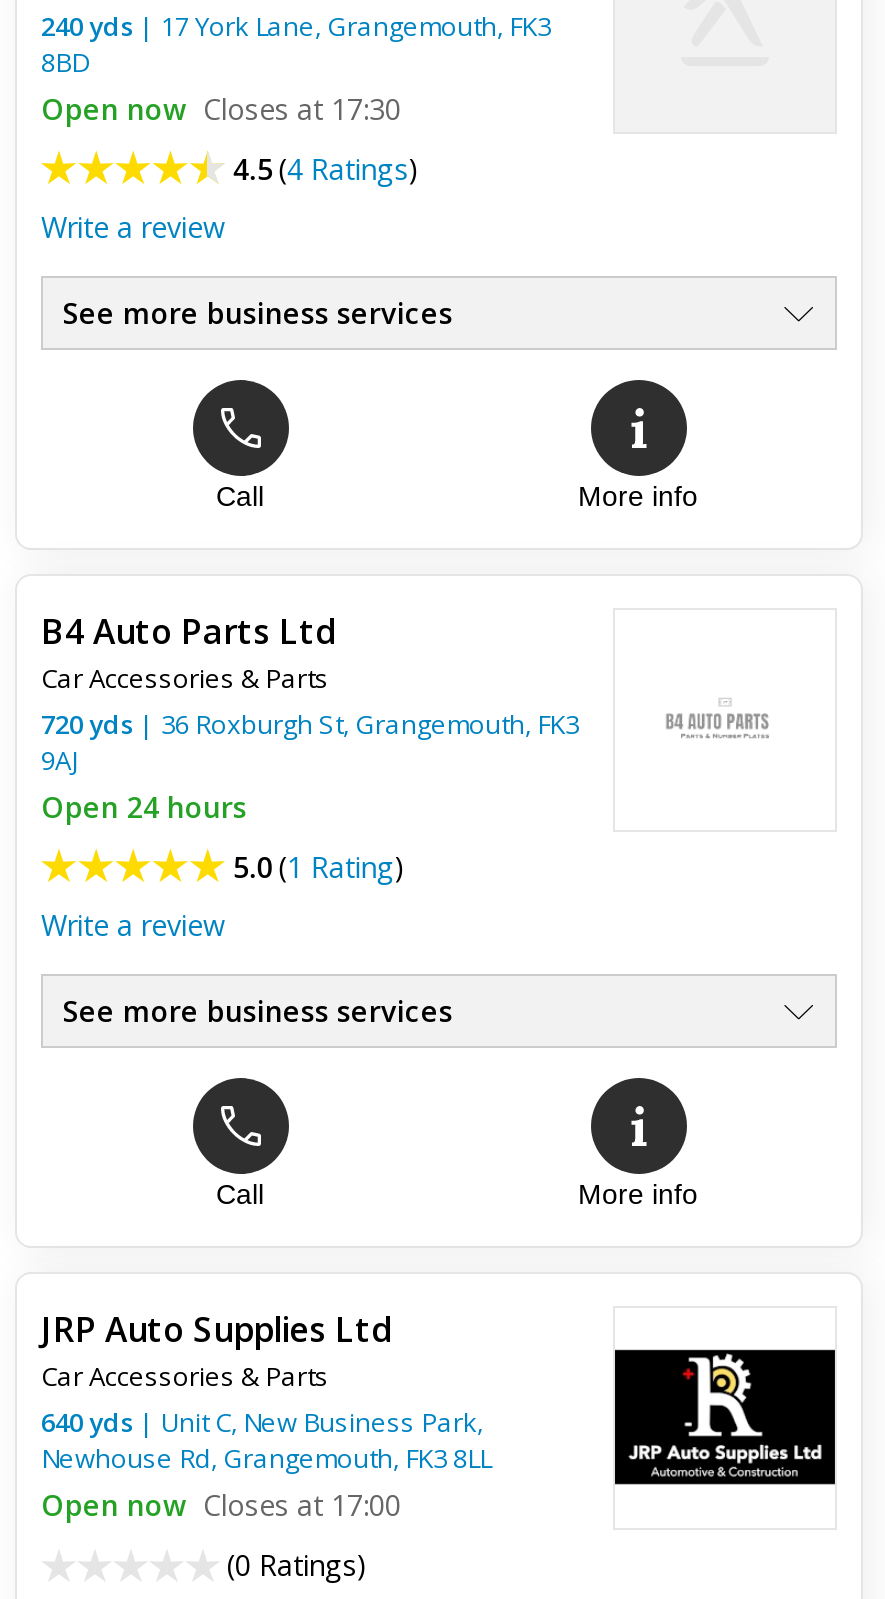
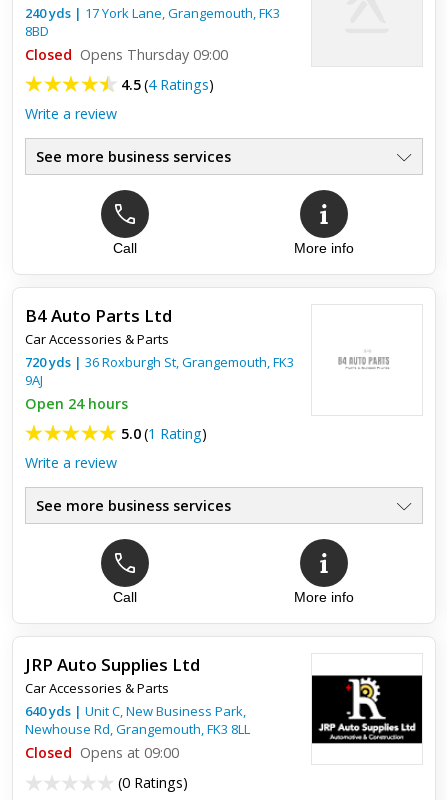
- Open now Closes at 17:30
+ Closed Opens Thursday 09:00

- Open now Closes at 17:00
+ Closed Opens at 09:00
